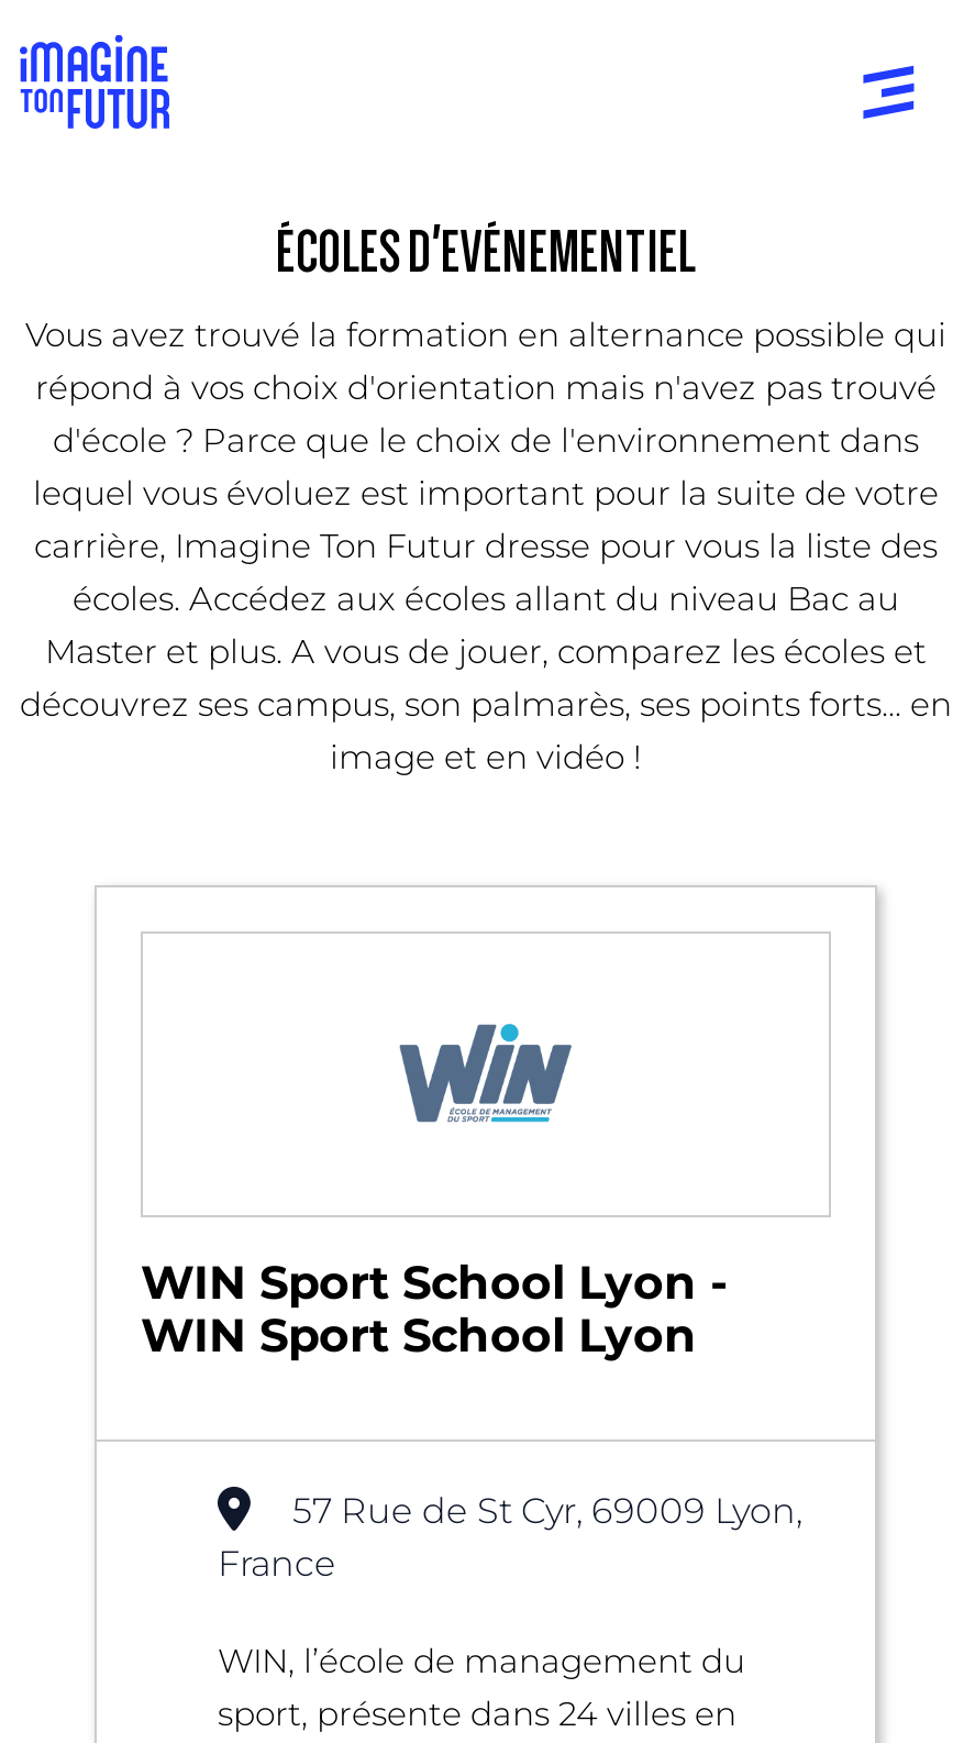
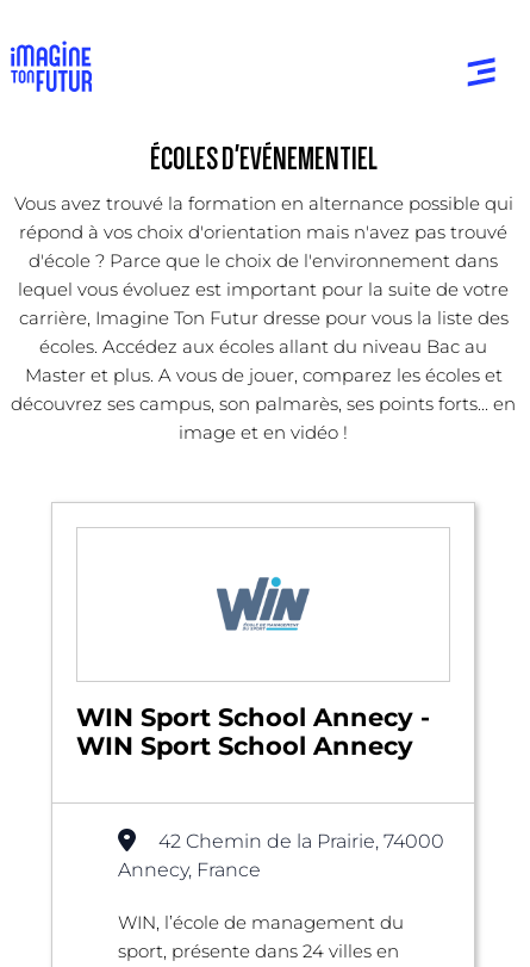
- WIN Sport School Lyon -
- WIN Sport School Lyon
+ WIN Sport School Annecy -
+ WIN Sport School Annecy

- 57 Rue de St Cyr, 69009 Lyon,
- France
+ 42 Chemin de la Prairie, 74000
+ Annecy, France
